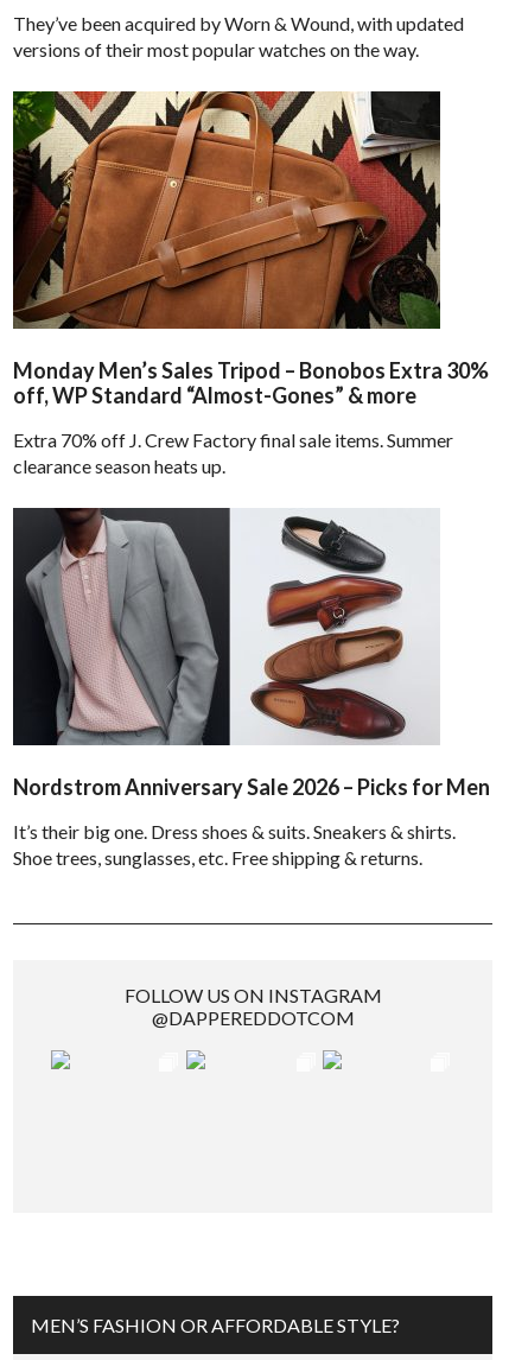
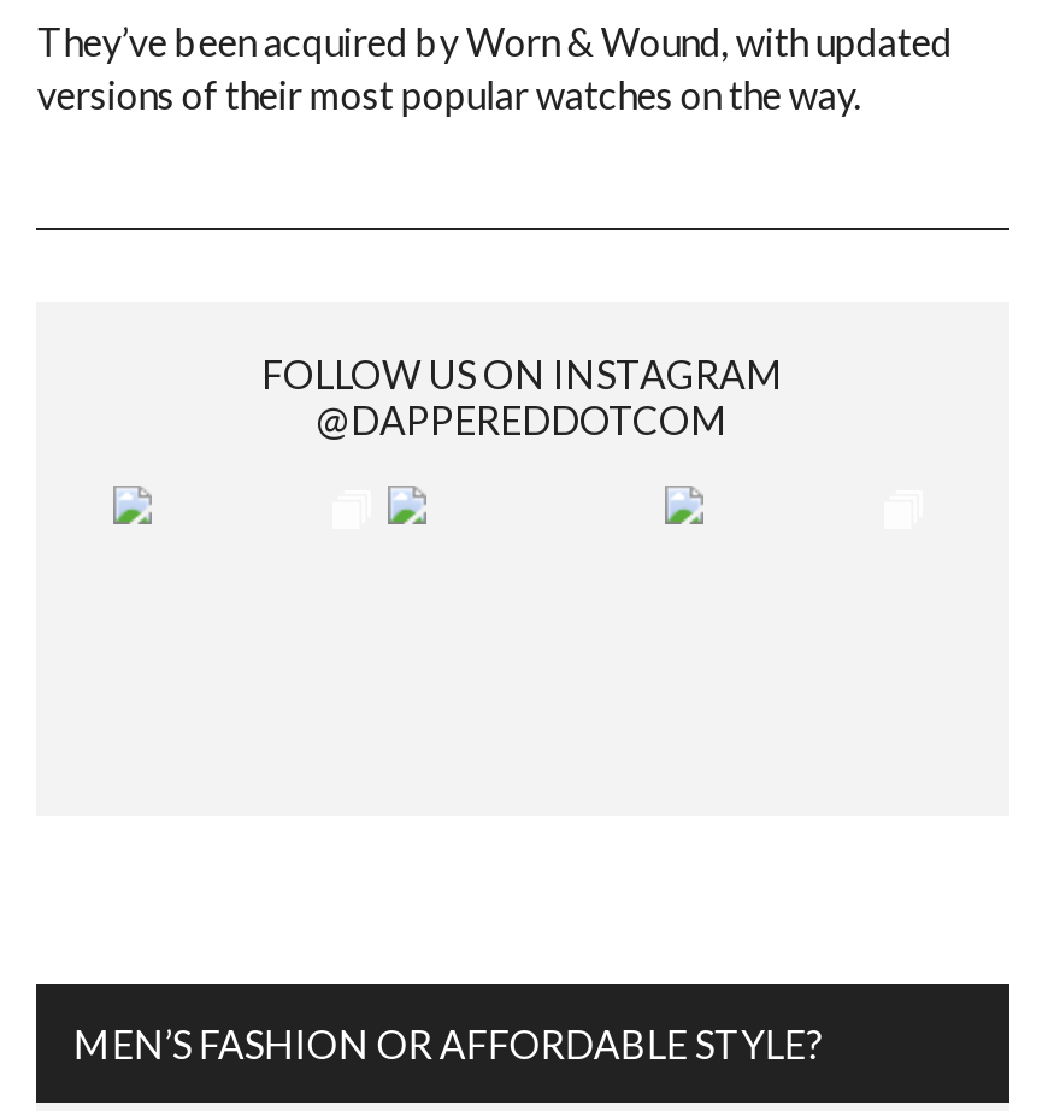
- [image]
- Monday Men’s Sales Tripod – Bonobos Extra 30%
- off, WP Standard “Almost-Gones” & more
- Extra 70% off J. Crew Factory final sale items. Summer
- clearance season heats up.

- [image]
- Nordstrom Anniversary Sale 2026 – Picks for Men
- It’s their big one. Dress shoes & suits. Sneakers & shirts.
- Shoe trees, sunglasses, etc. Free shipping & returns.

- [image]
